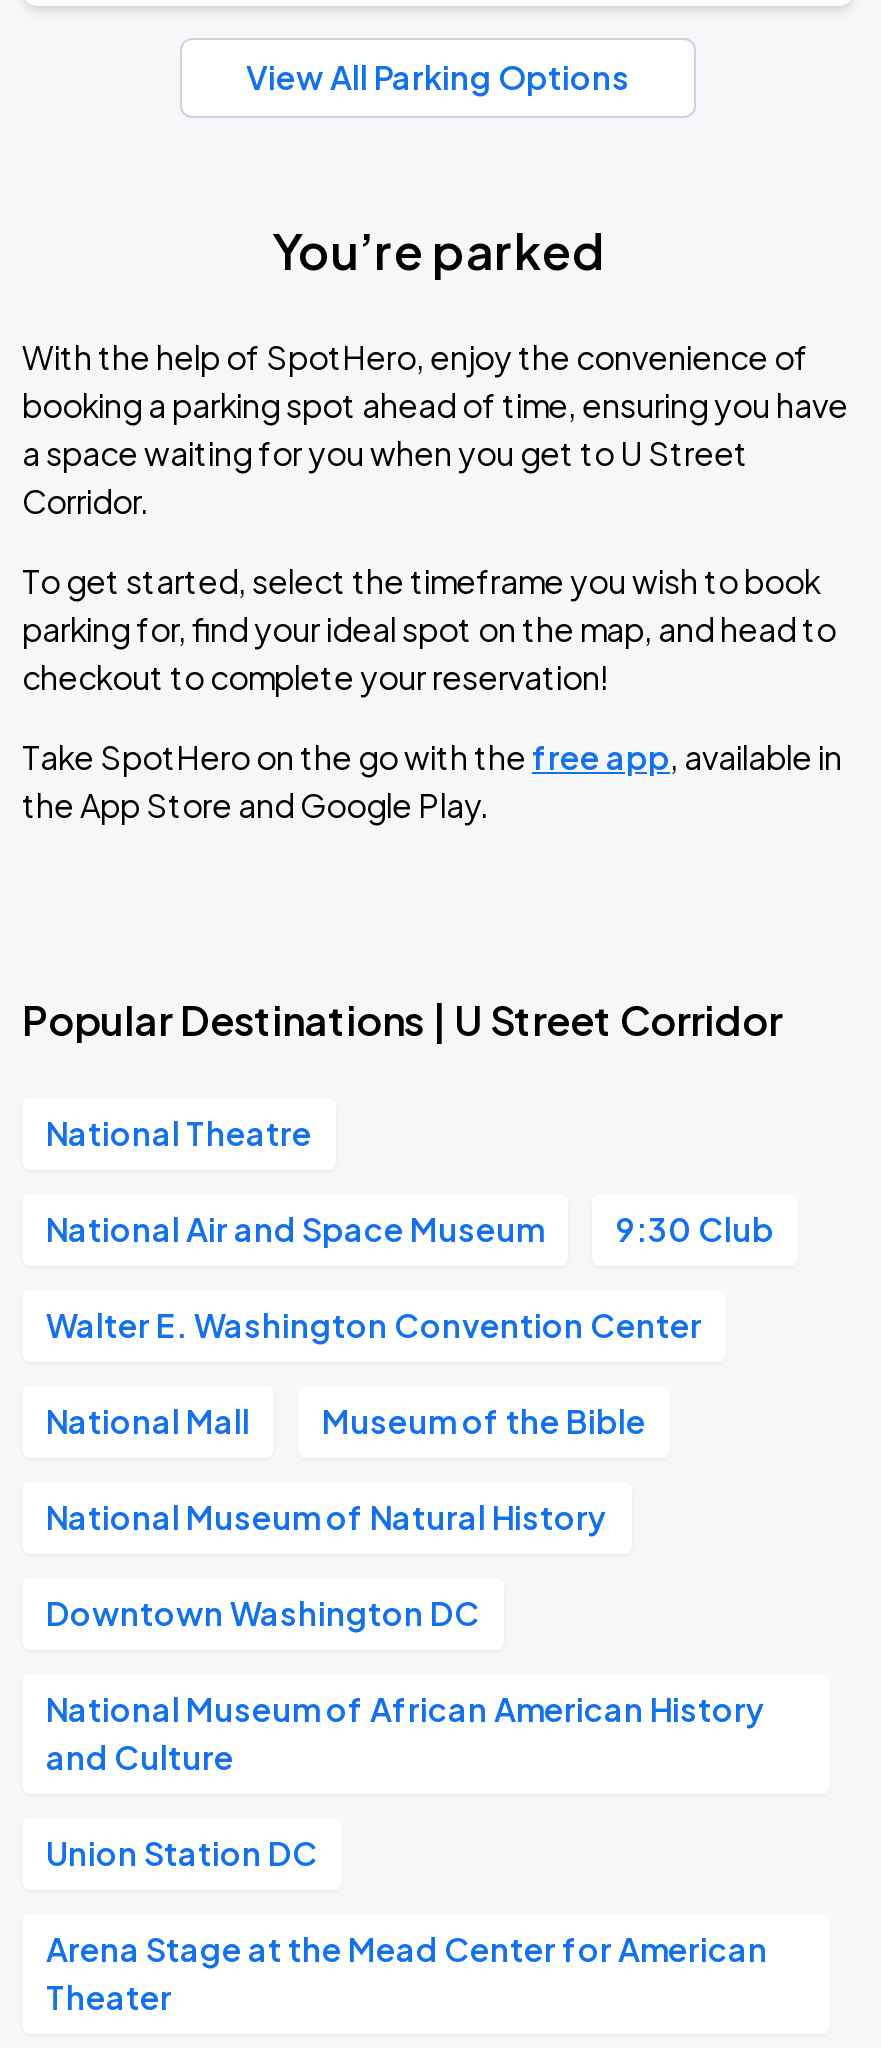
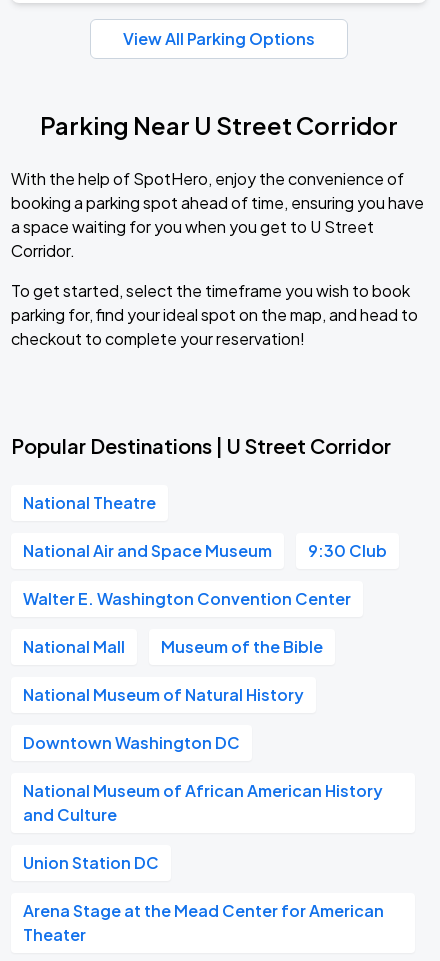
- You’re parked
+ Parking Near U Street Corridor

- Take SpotHero on the go with the free app, available in
- the App Store and Google Play.
